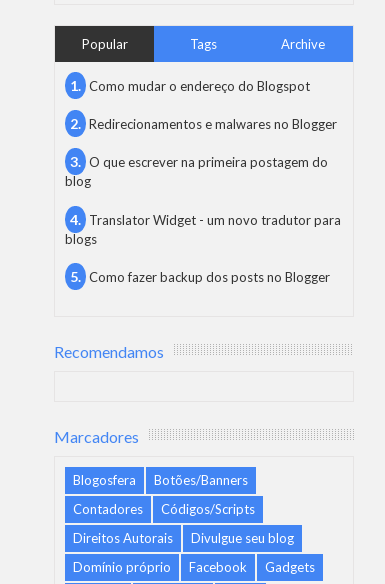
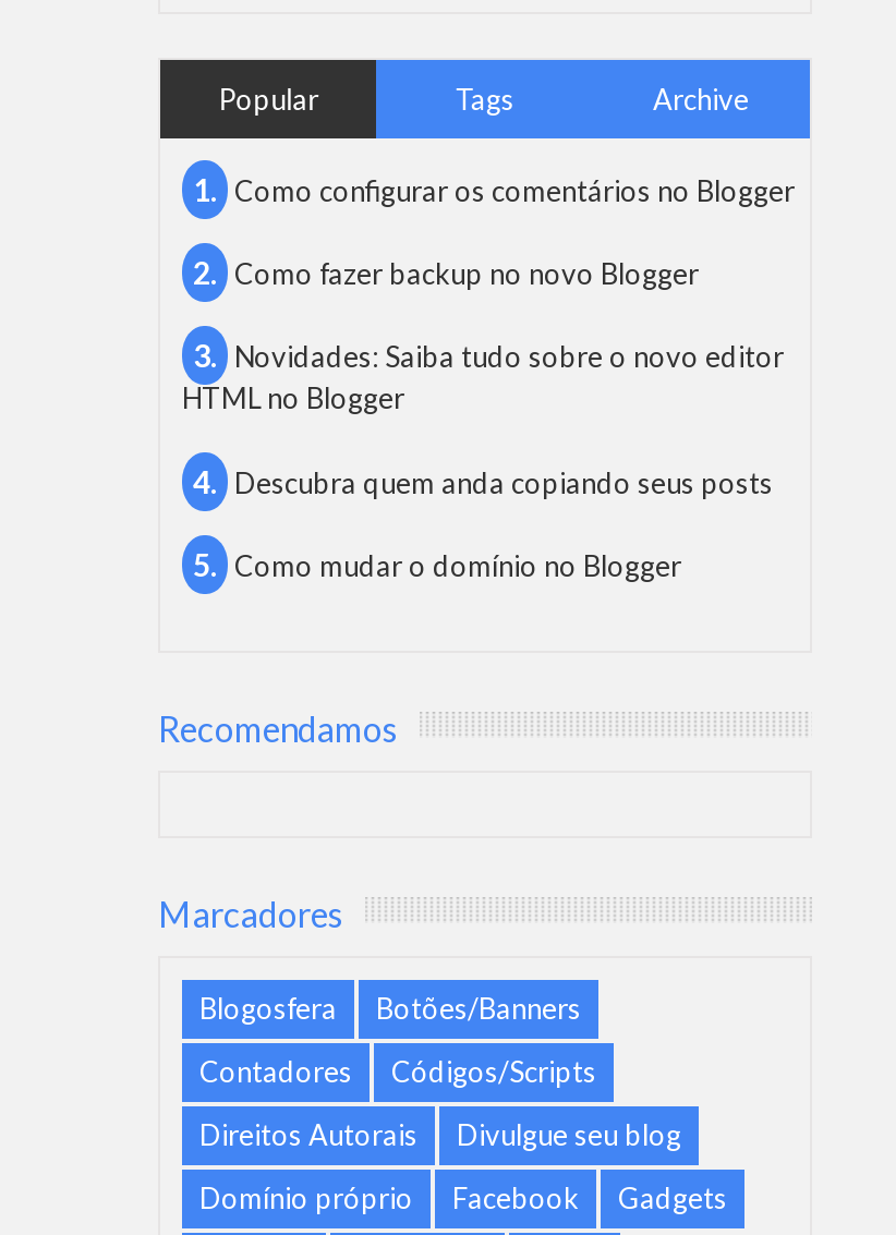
- Como mudar o endereço do Blogspot
+ Como configurar os comentários no Blogger

- Redirecionamentos e malwares no Blogger
+ Como fazer backup no novo Blogger

- O que escrever na primeira postagem do
- blog
+ Novidades: Saiba tudo sobre o novo editor
+ HTML no Blogger

- Translator Widget - um novo tradutor para
- blogs
+ Descubra quem anda copiando seus posts

- Como fazer backup dos posts no Blogger
+ Como mudar o domínio no Blogger
